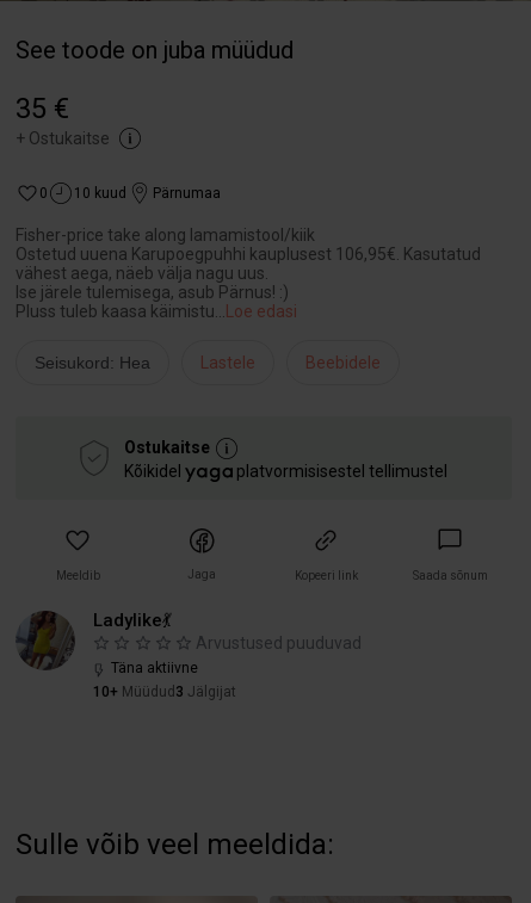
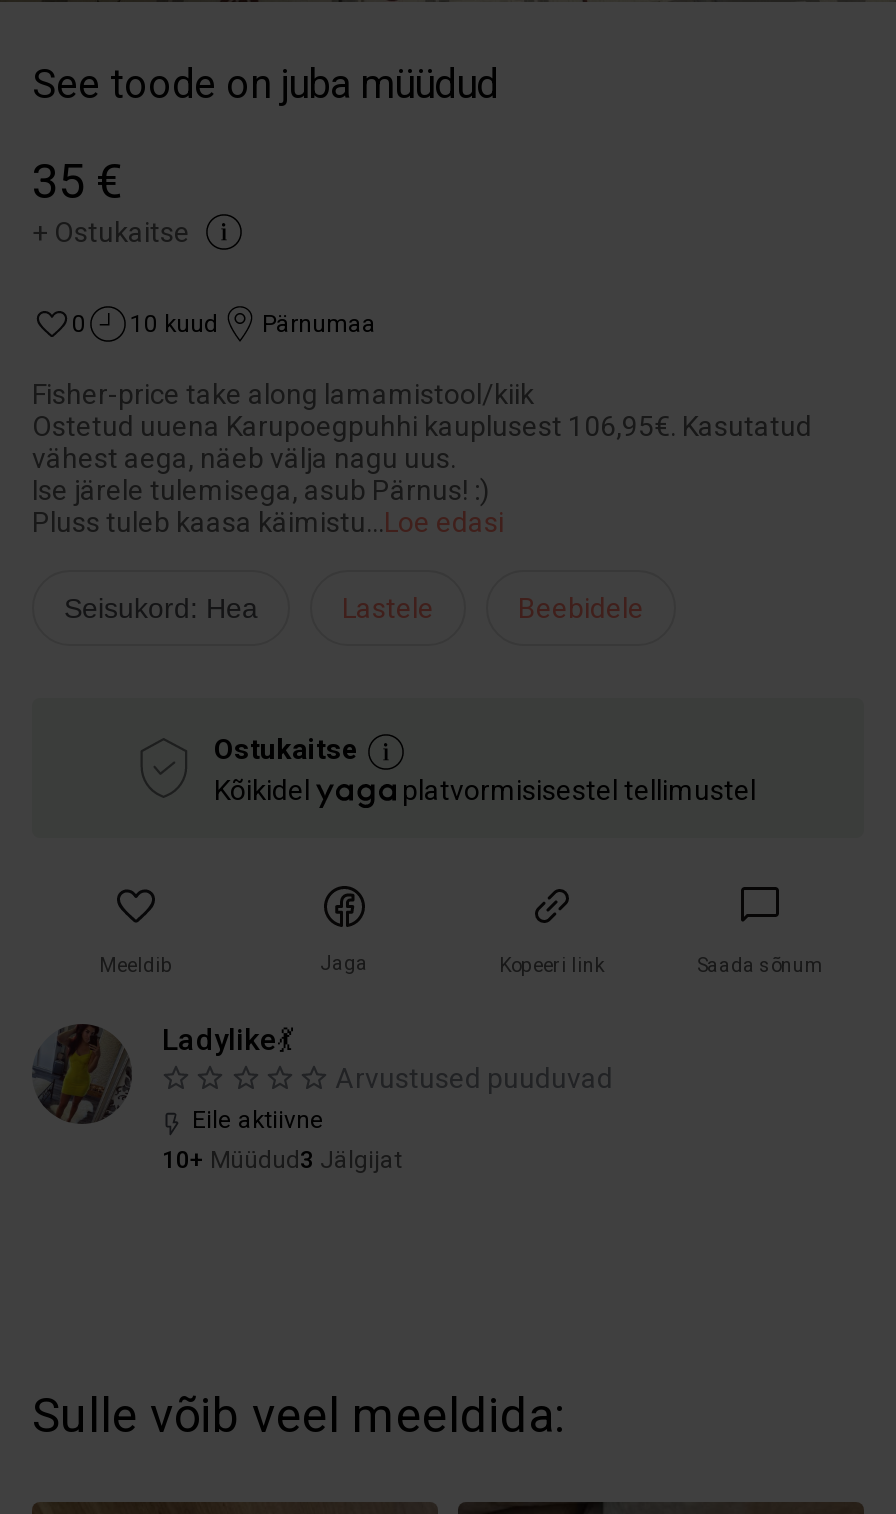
- Täna aktiivne
+ Eile aktiivne
